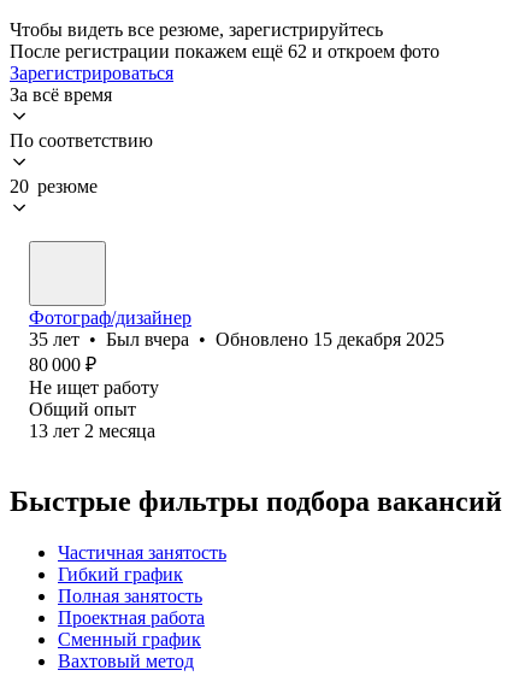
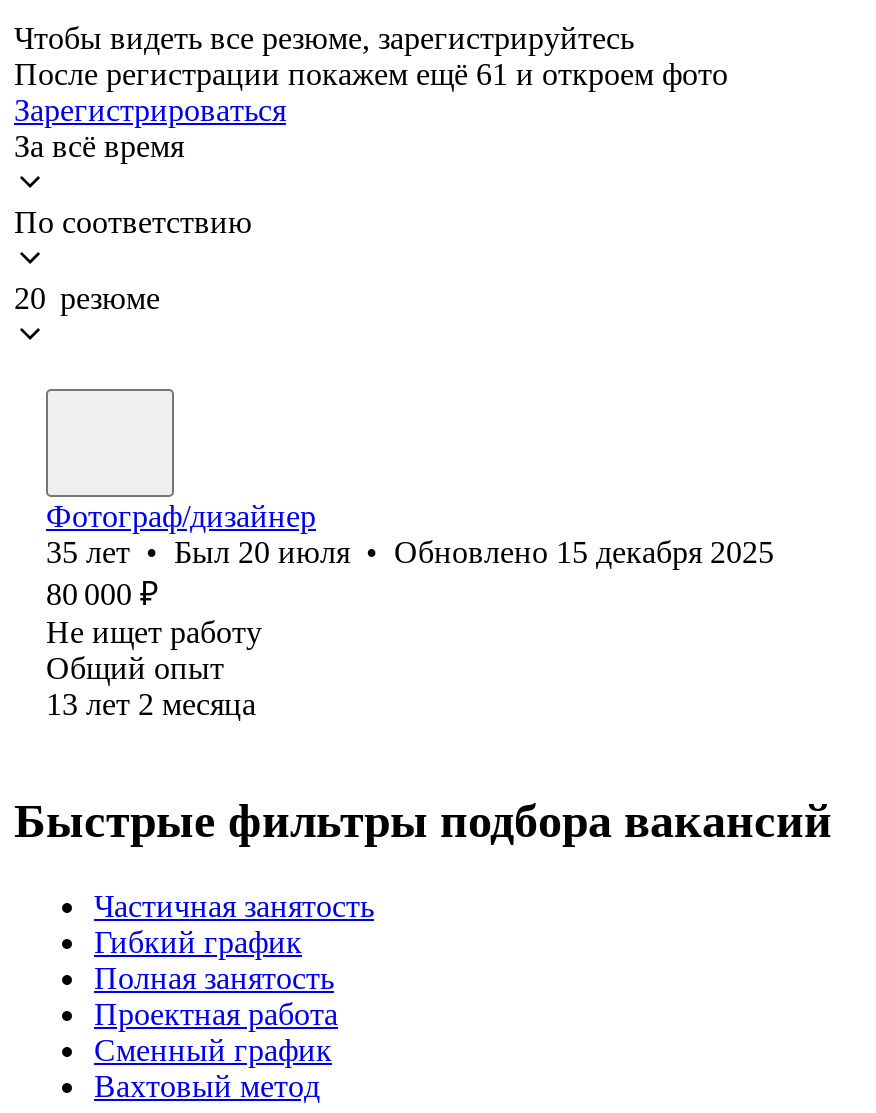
- После регистрации покажем ещё 62 и откроем фото
+ После регистрации покажем ещё 61 и откроем фото

- 35 лет • Был вчера • Обновлено 15 декабря 2025
+ 35 лет • Был 20 июля • Обновлено 15 декабря 2025
